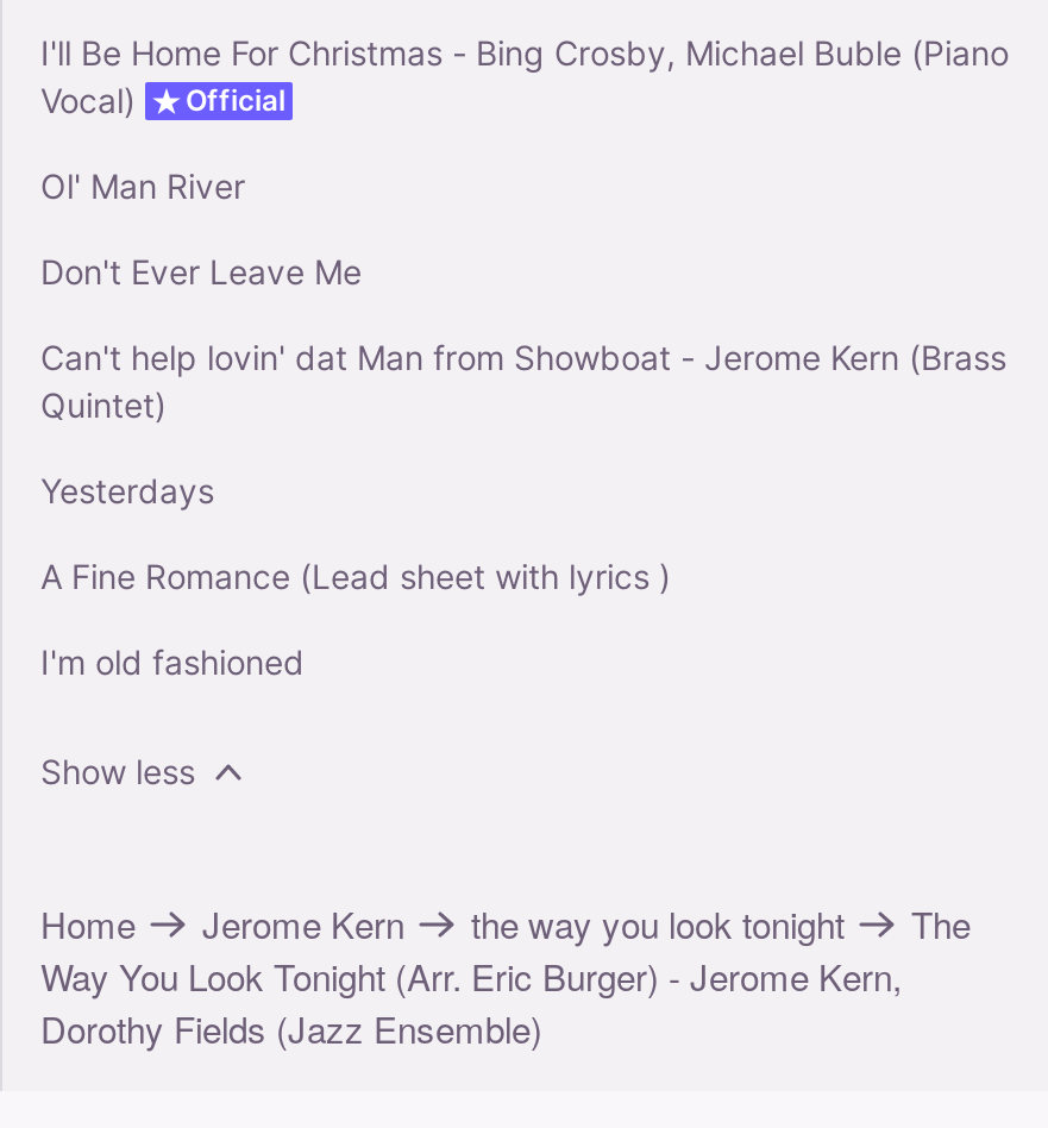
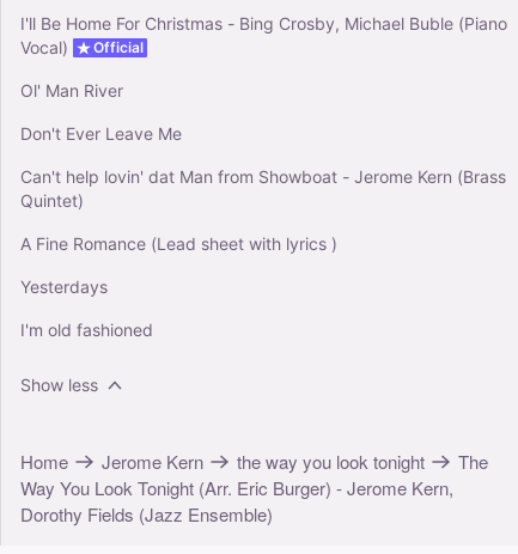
moved down: Yesterdays

moved up: A Fine Romance (Lead sheet with lyrics )
